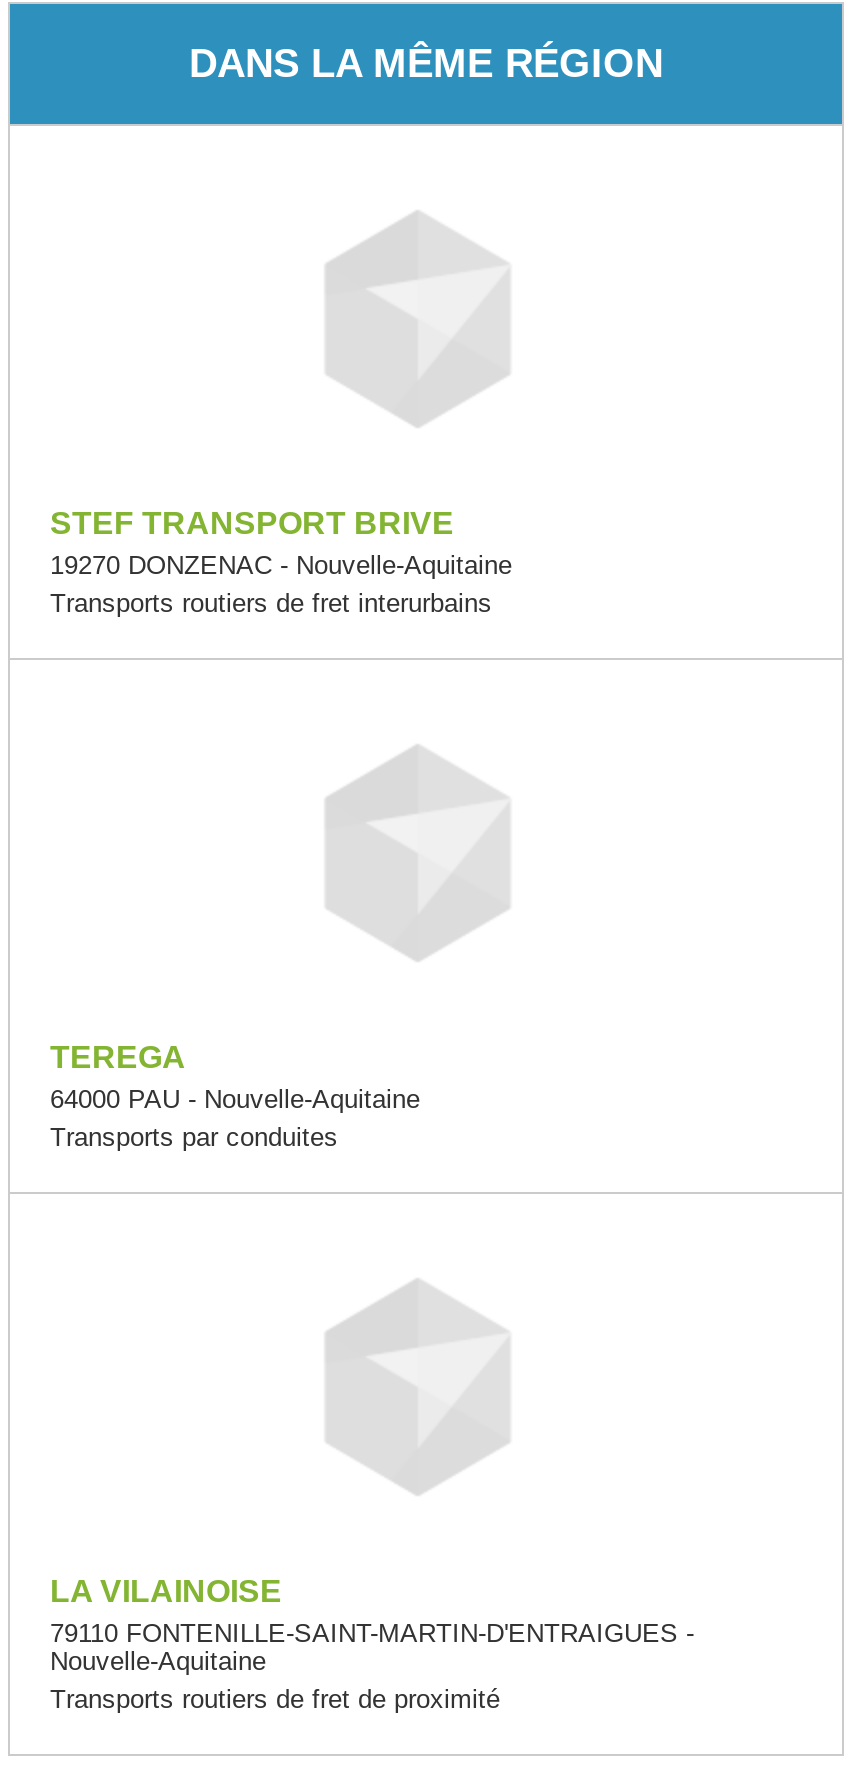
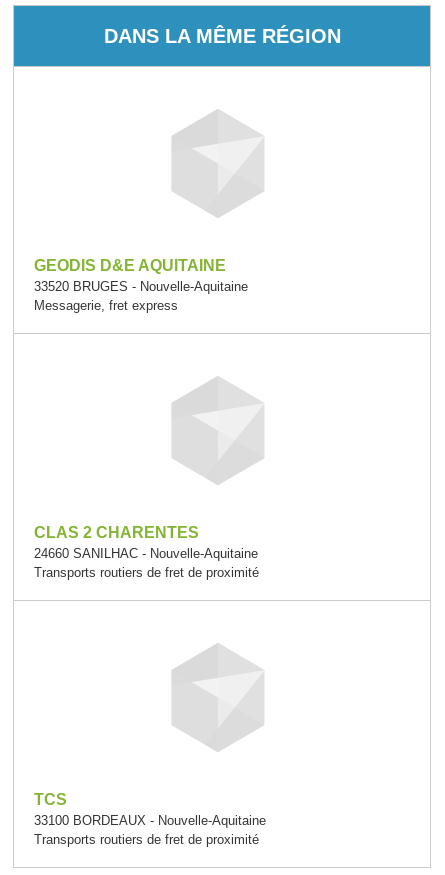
- STEF TRANSPORT BRIVE
- 19270 DONZENAC - Nouvelle-Aquitaine
- Transports routiers de fret interurbains
+ GEODIS D&E AQUITAINE
+ 33520 BRUGES - Nouvelle-Aquitaine
+ Messagerie, fret express

- TEREGA
- 64000 PAU - Nouvelle-Aquitaine
- Transports par conduites
+ CLAS 2 CHARENTES
+ 24660 SANILHAC - Nouvelle-Aquitaine
+ Transports routiers de fret de proximité

- LA VILAINOISE
- 79110 FONTENILLE-SAINT-MARTIN-D'ENTRAIGUES -
- Nouvelle-Aquitaine
+ TCS
+ 33100 BORDEAUX - Nouvelle-Aquitaine
